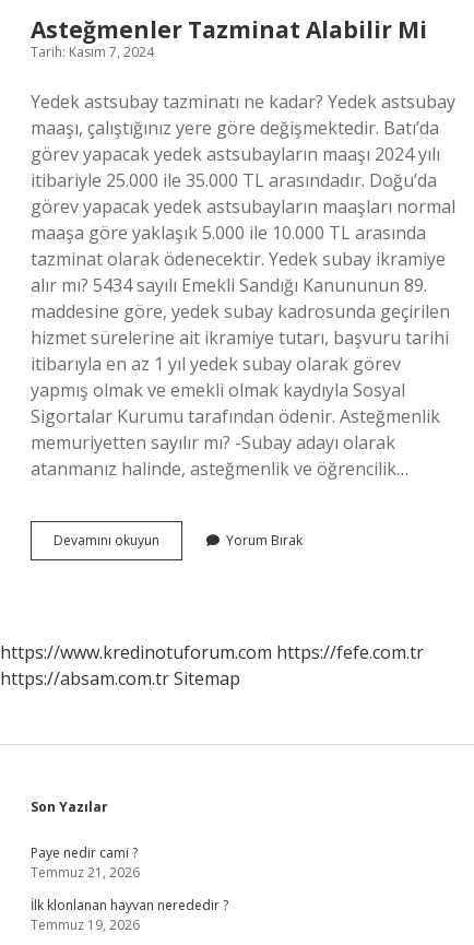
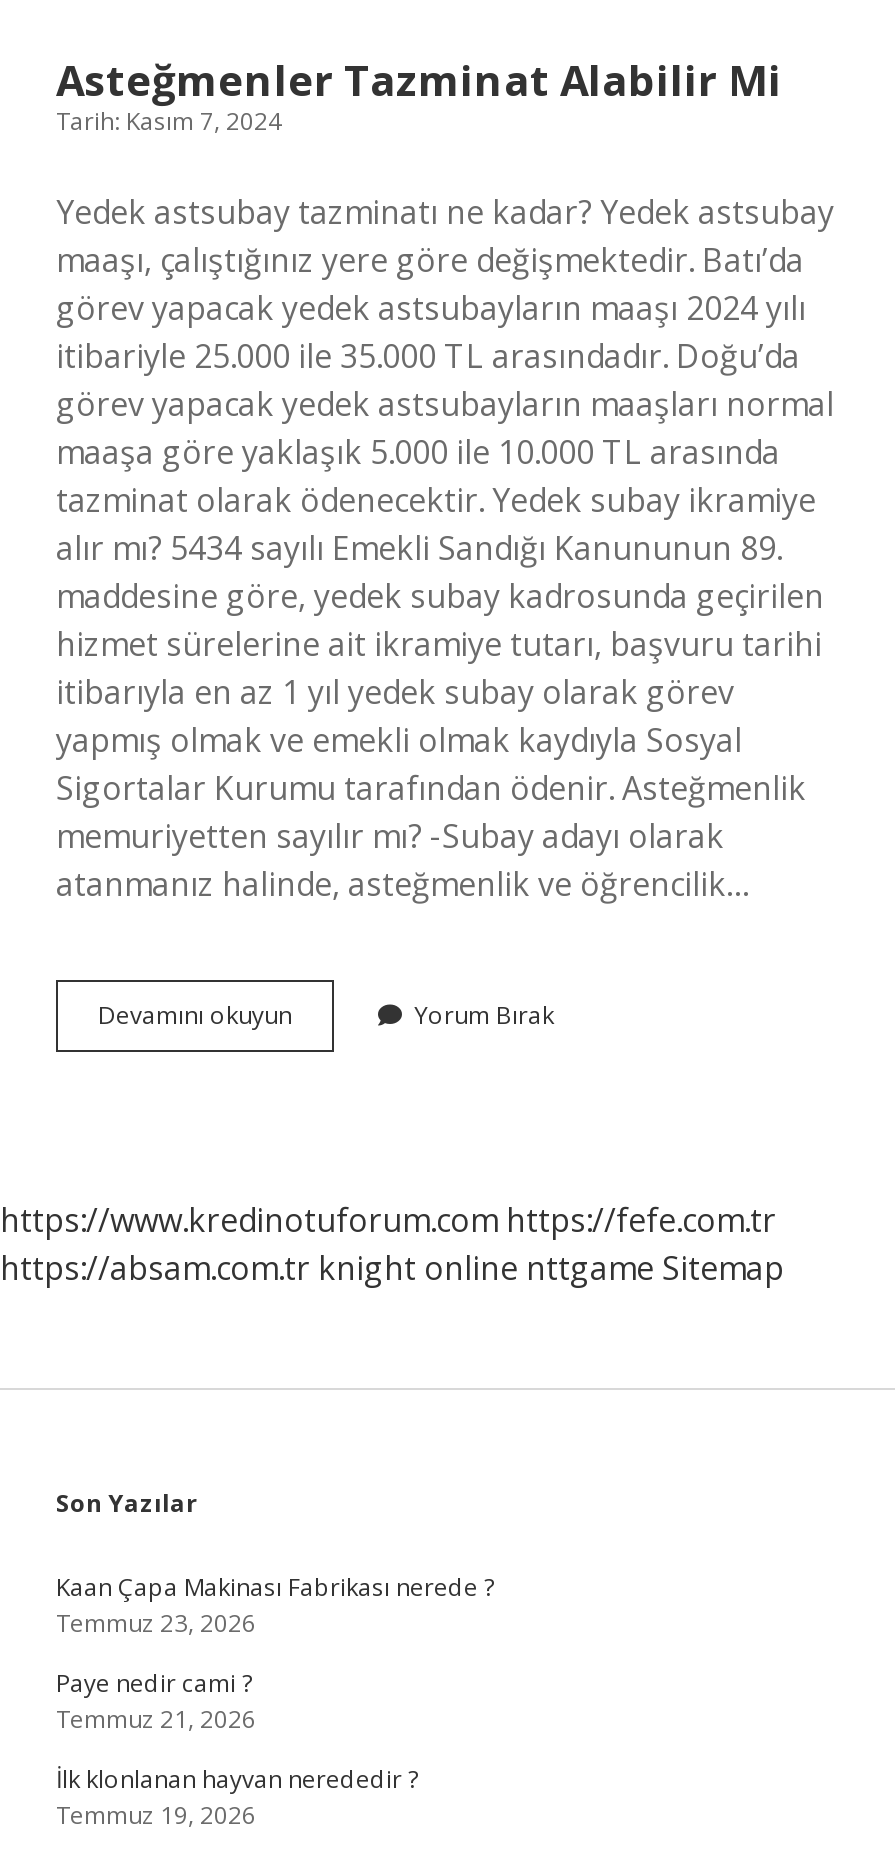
- https://absam.com.tr Sitemap
+ https://absam.com.tr knight online nttgame Sitemap

+ Kaan Çapa Makinası Fabrikası nerede ?
+ Temmuz 23, 2026
